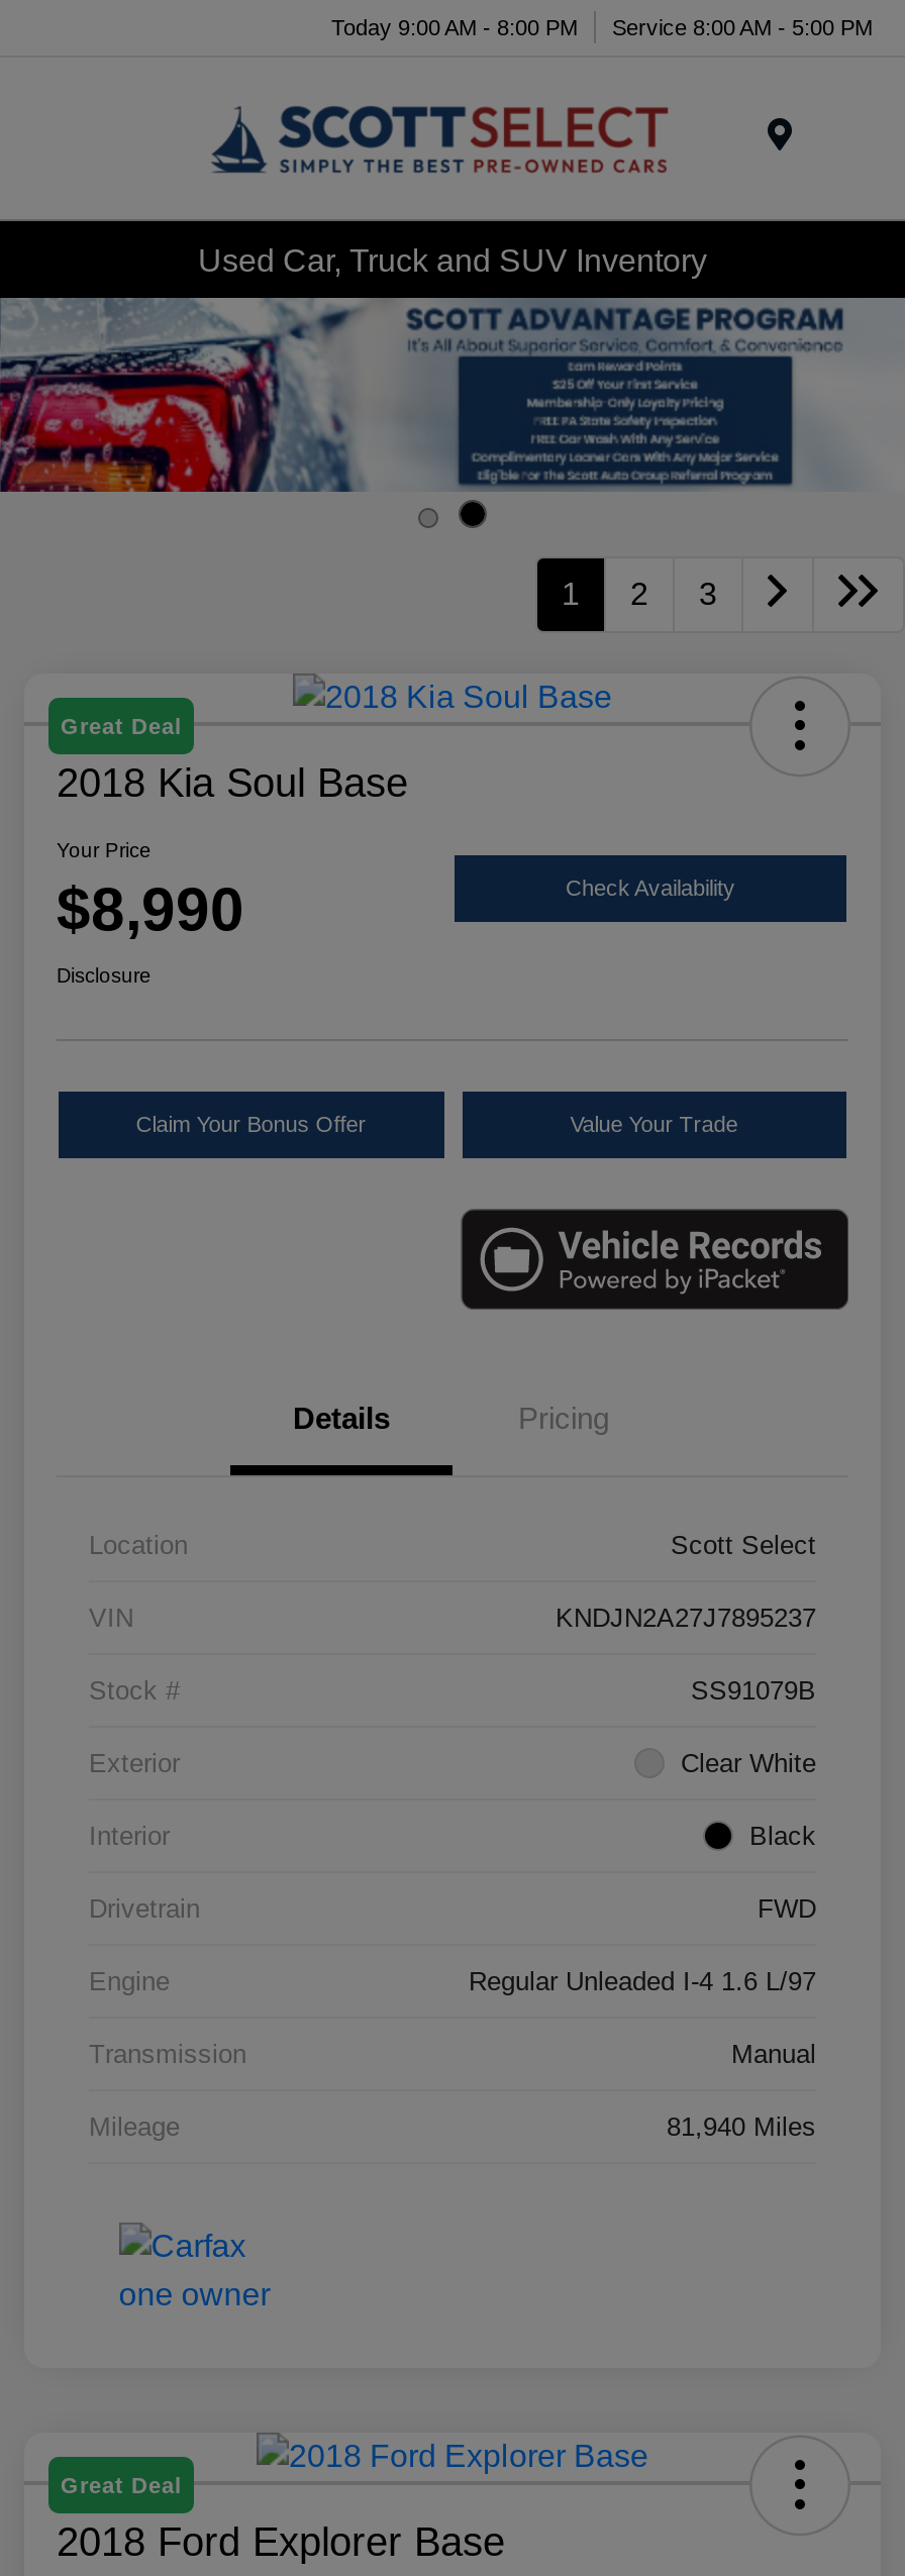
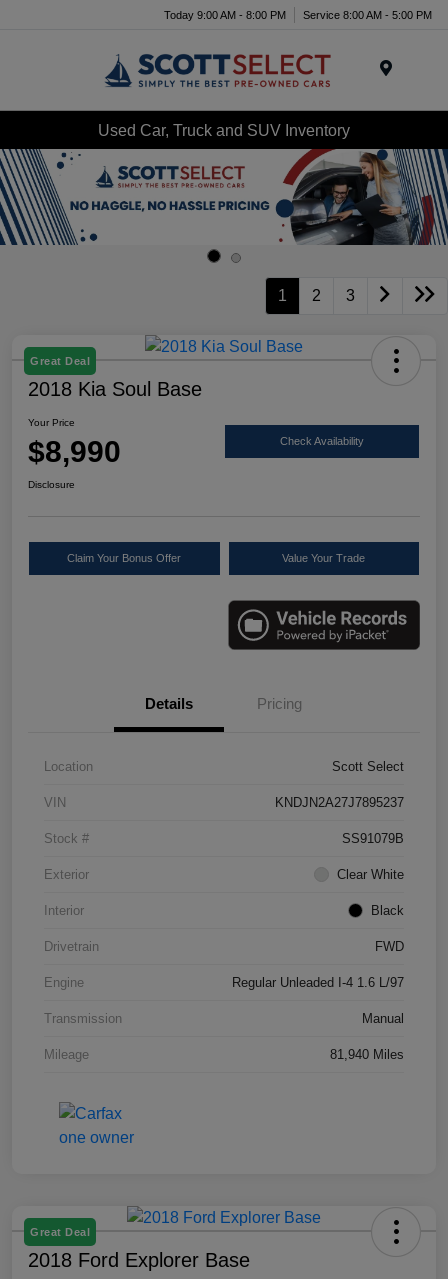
- [image]
+ [image]
